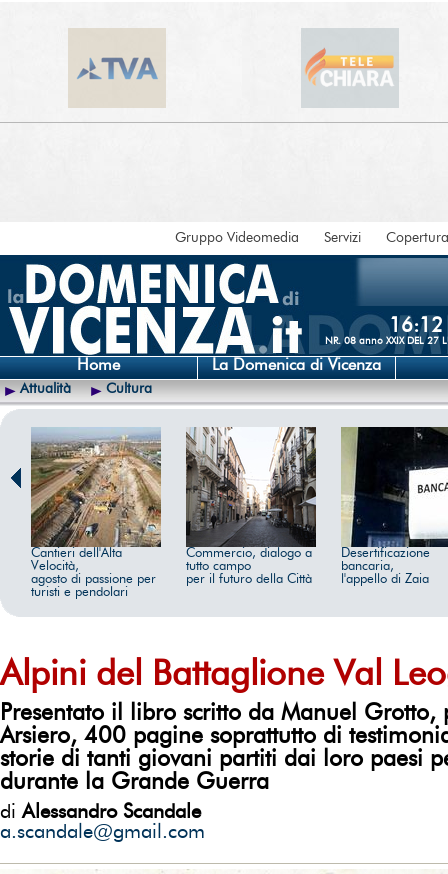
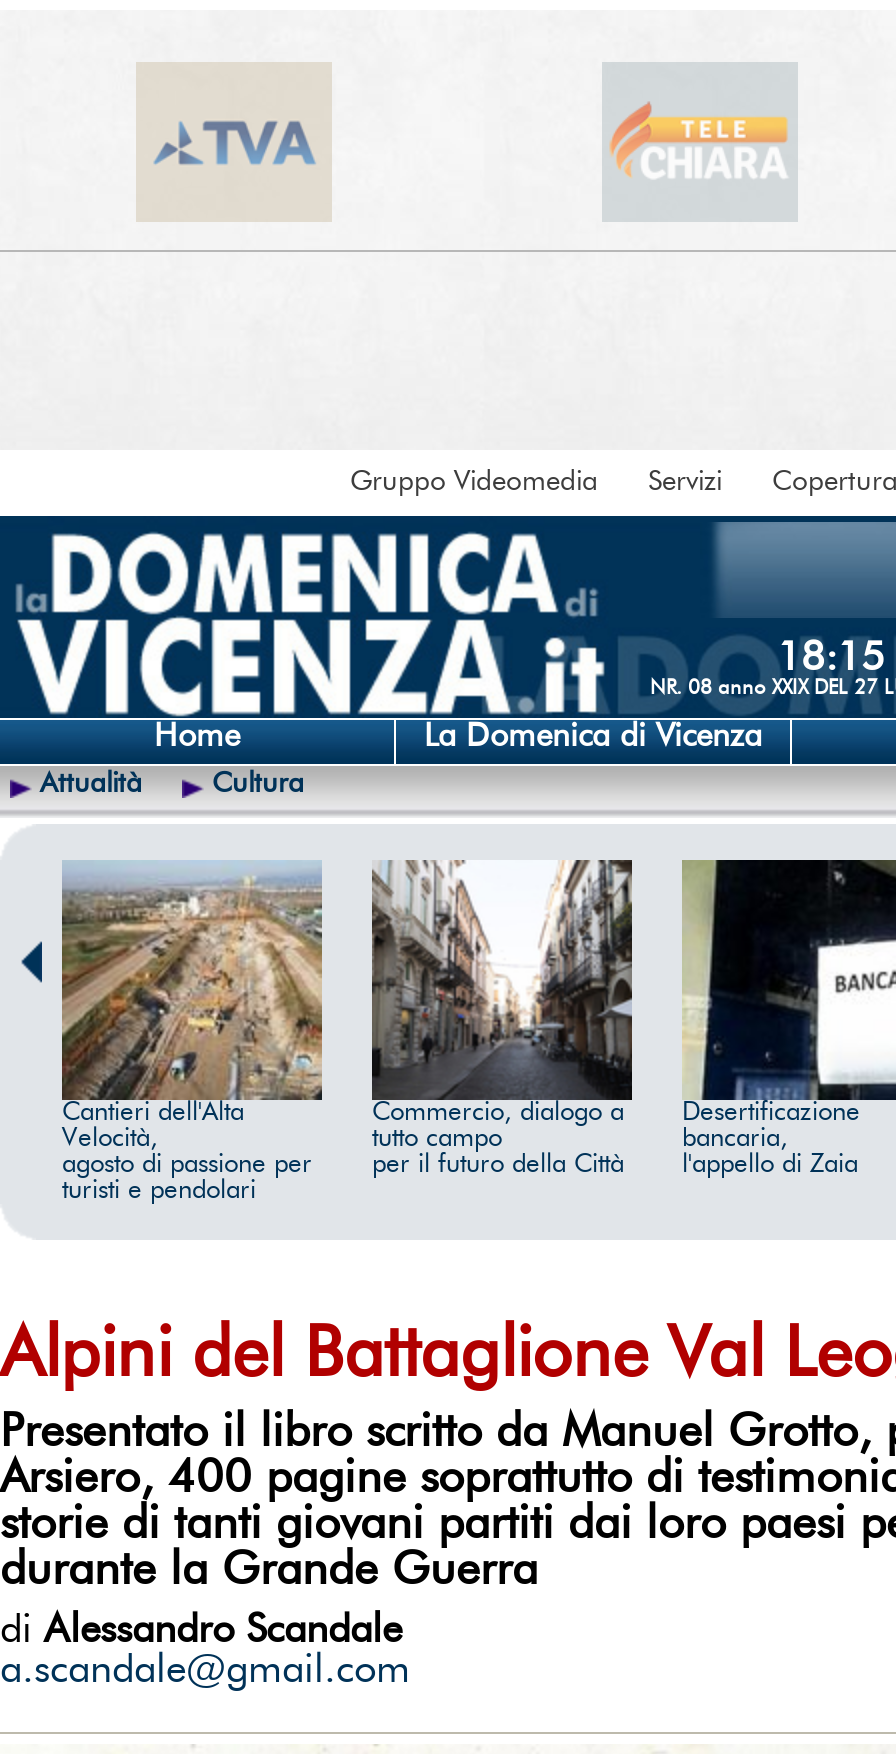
- 16:12
+ 18:15
